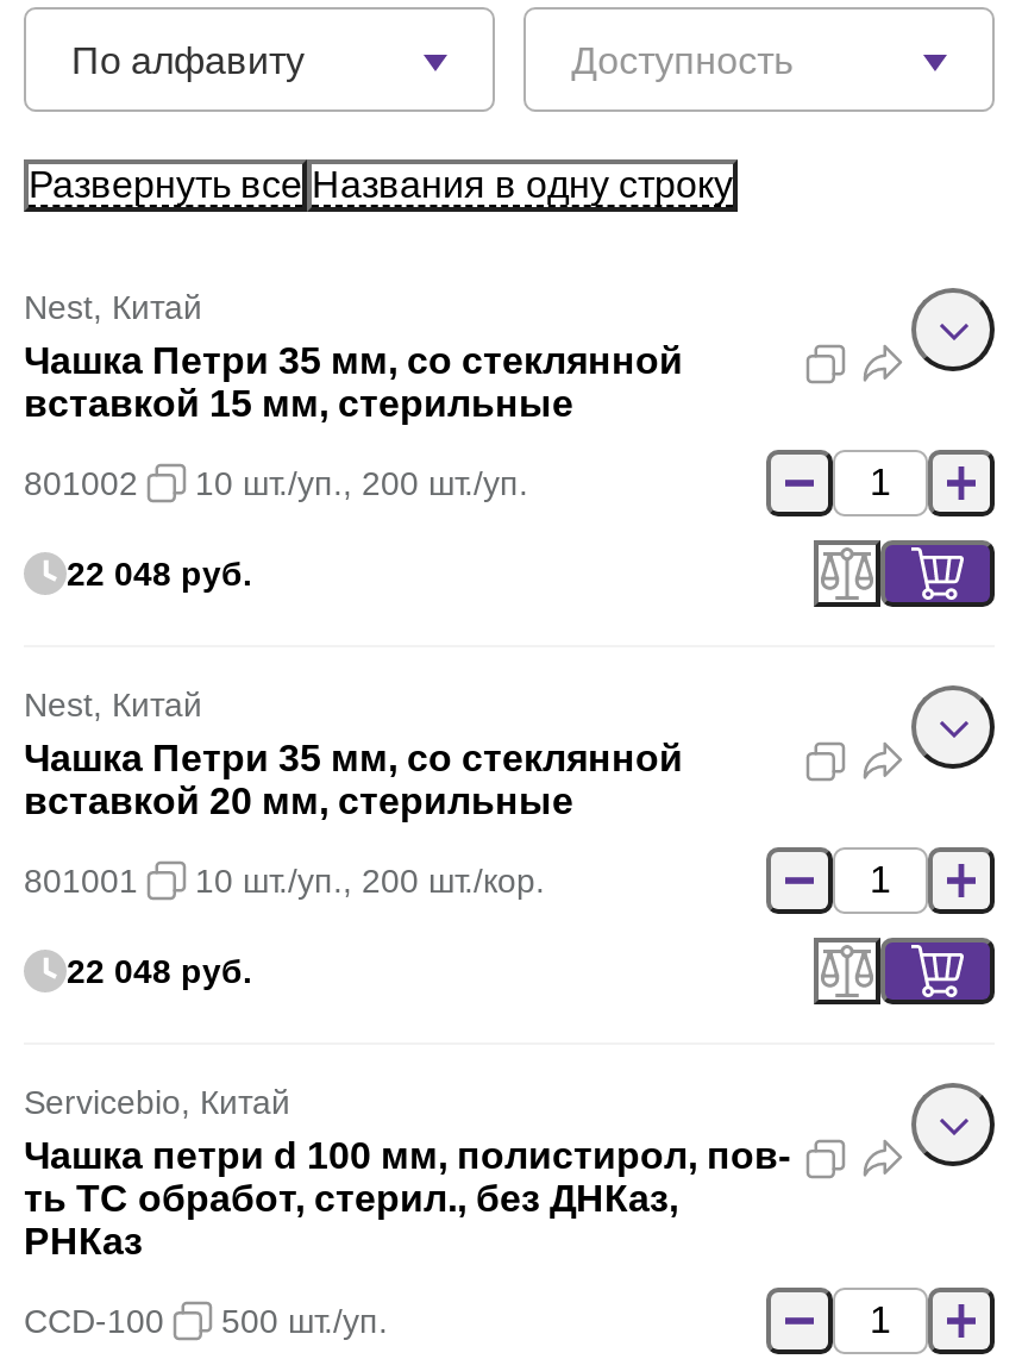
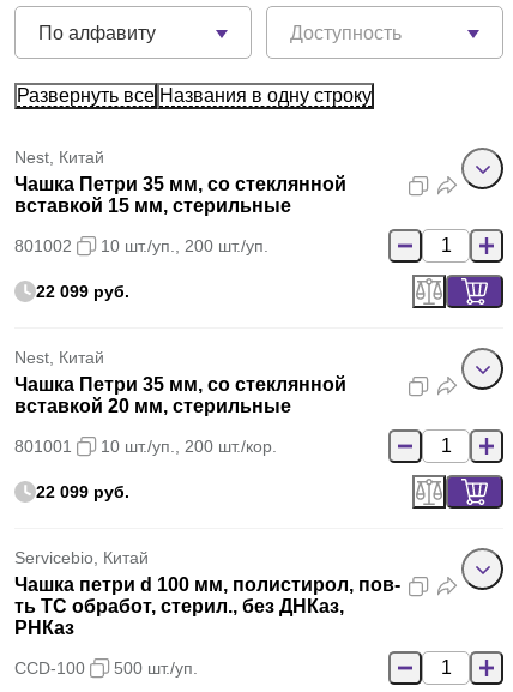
- 22 048 руб.
+ 22 099 руб.

- 22 048 руб.
+ 22 099 руб.
